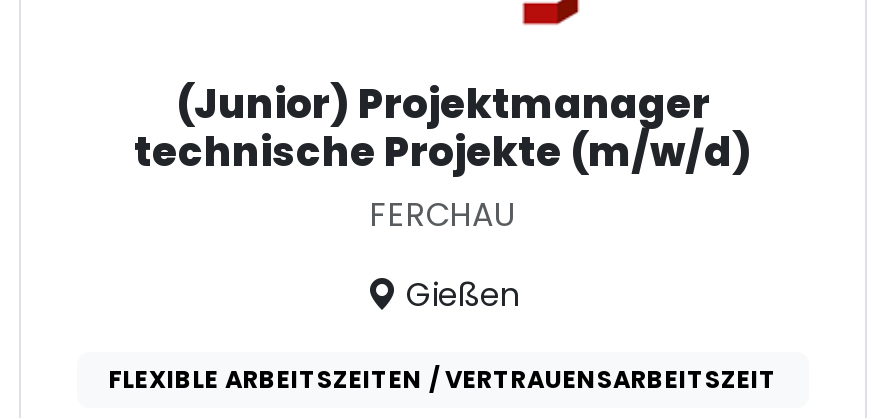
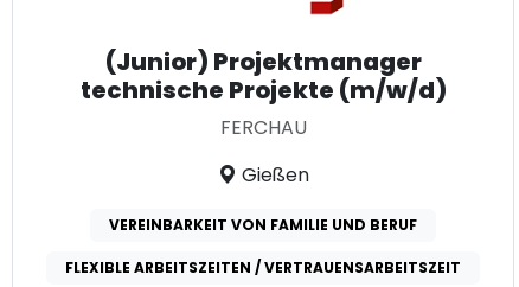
+ VEREINBARKEIT VON FAMILIE UND BERUF
